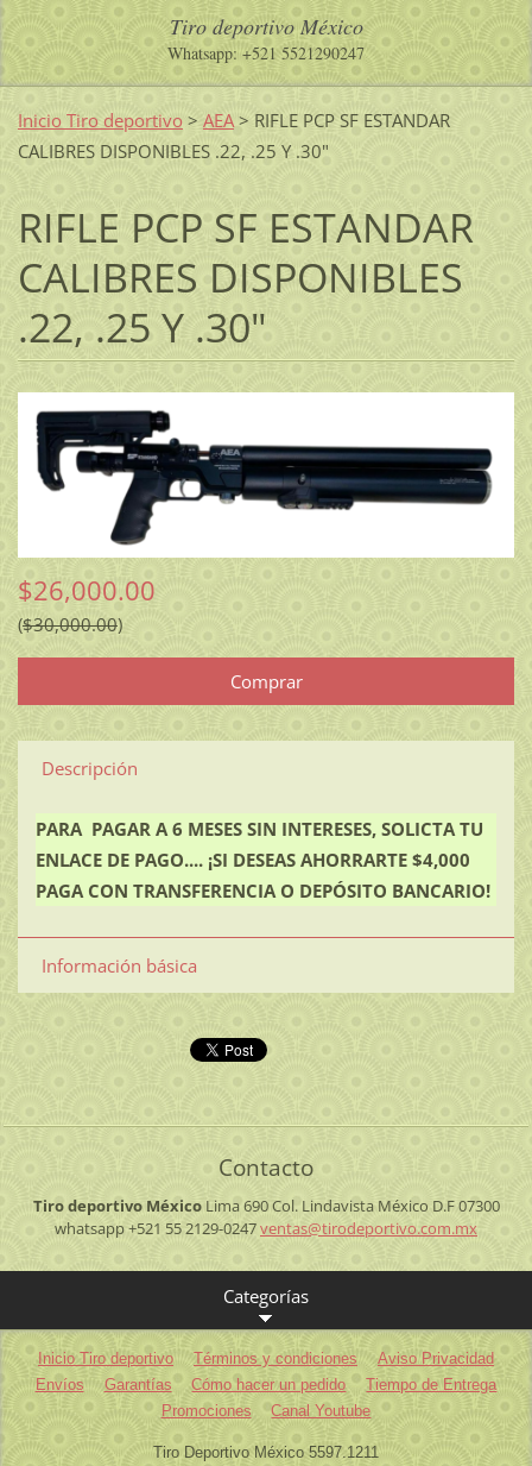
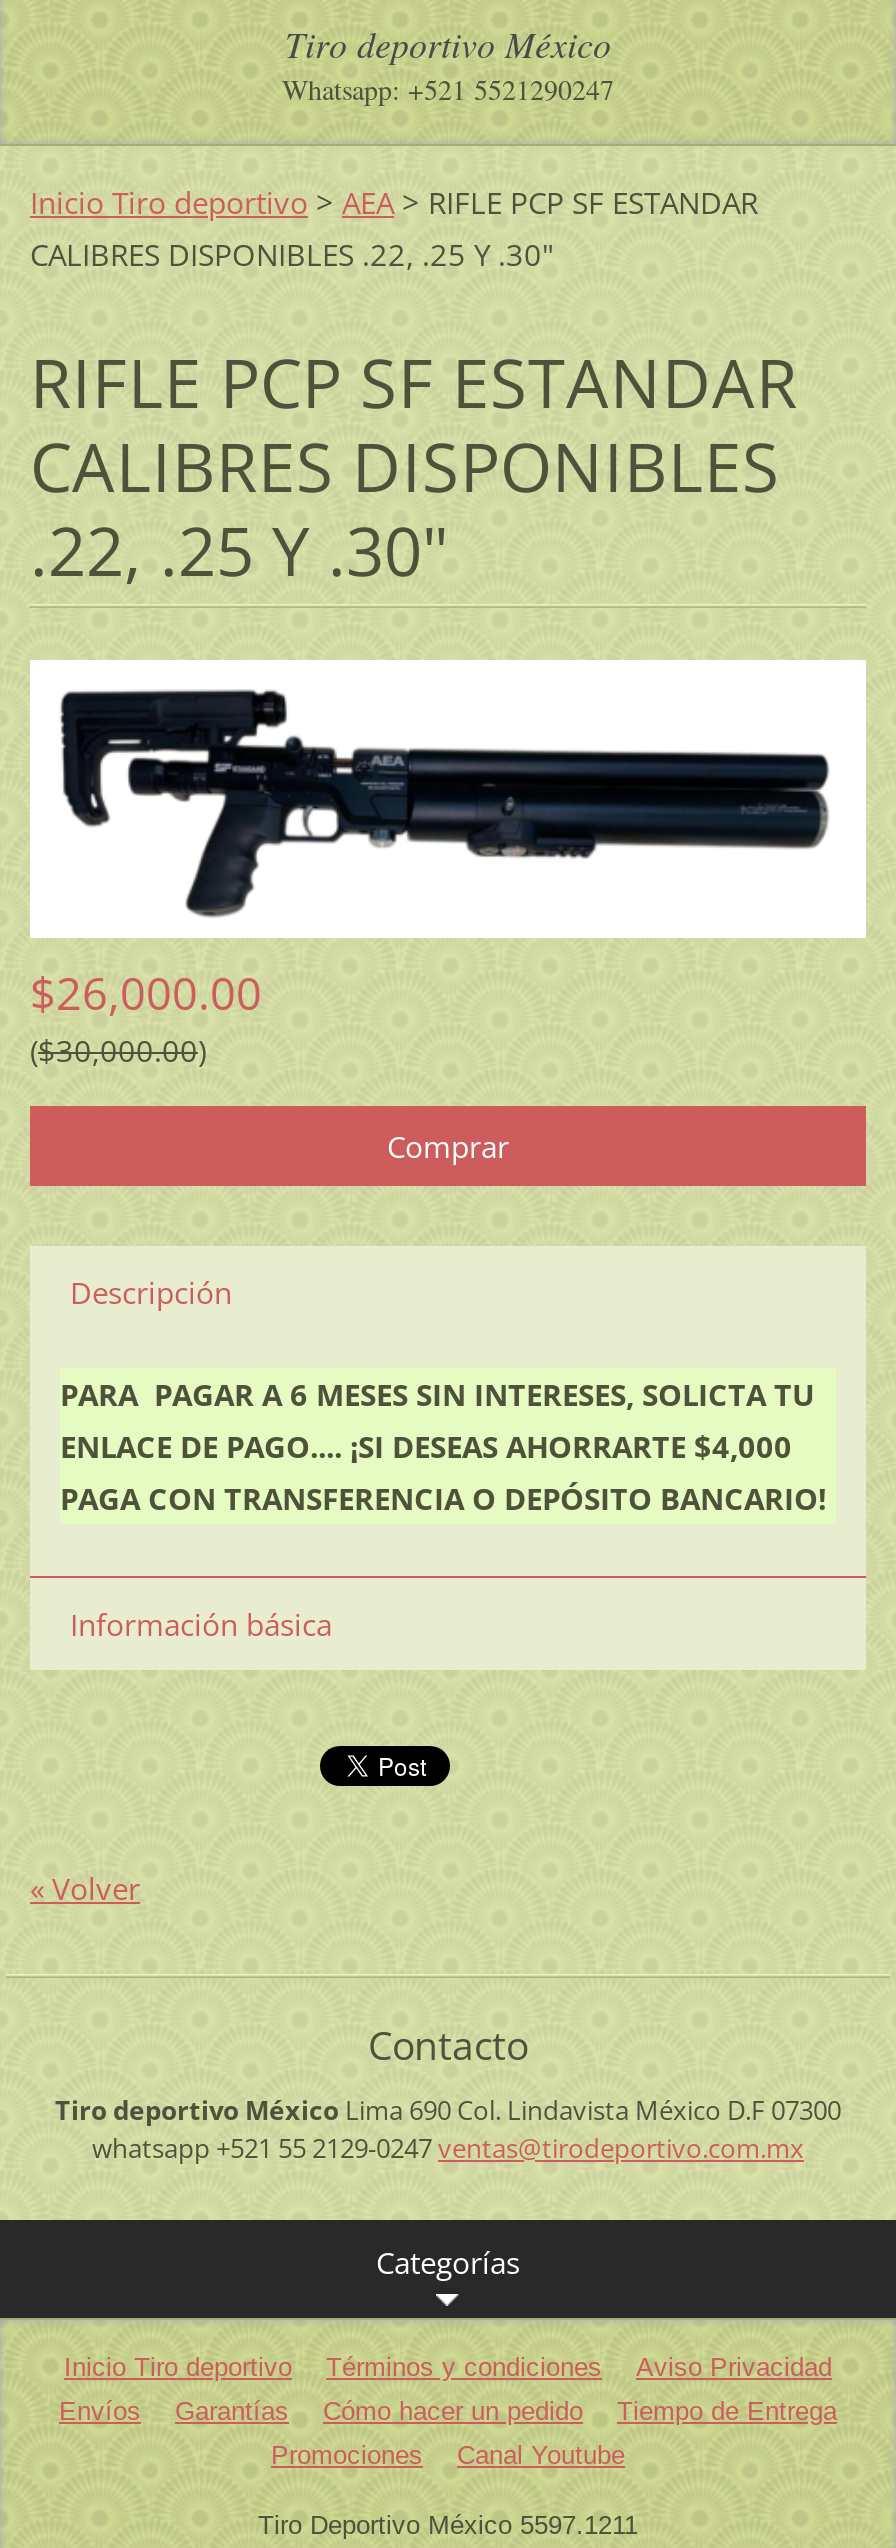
+ « Volver
